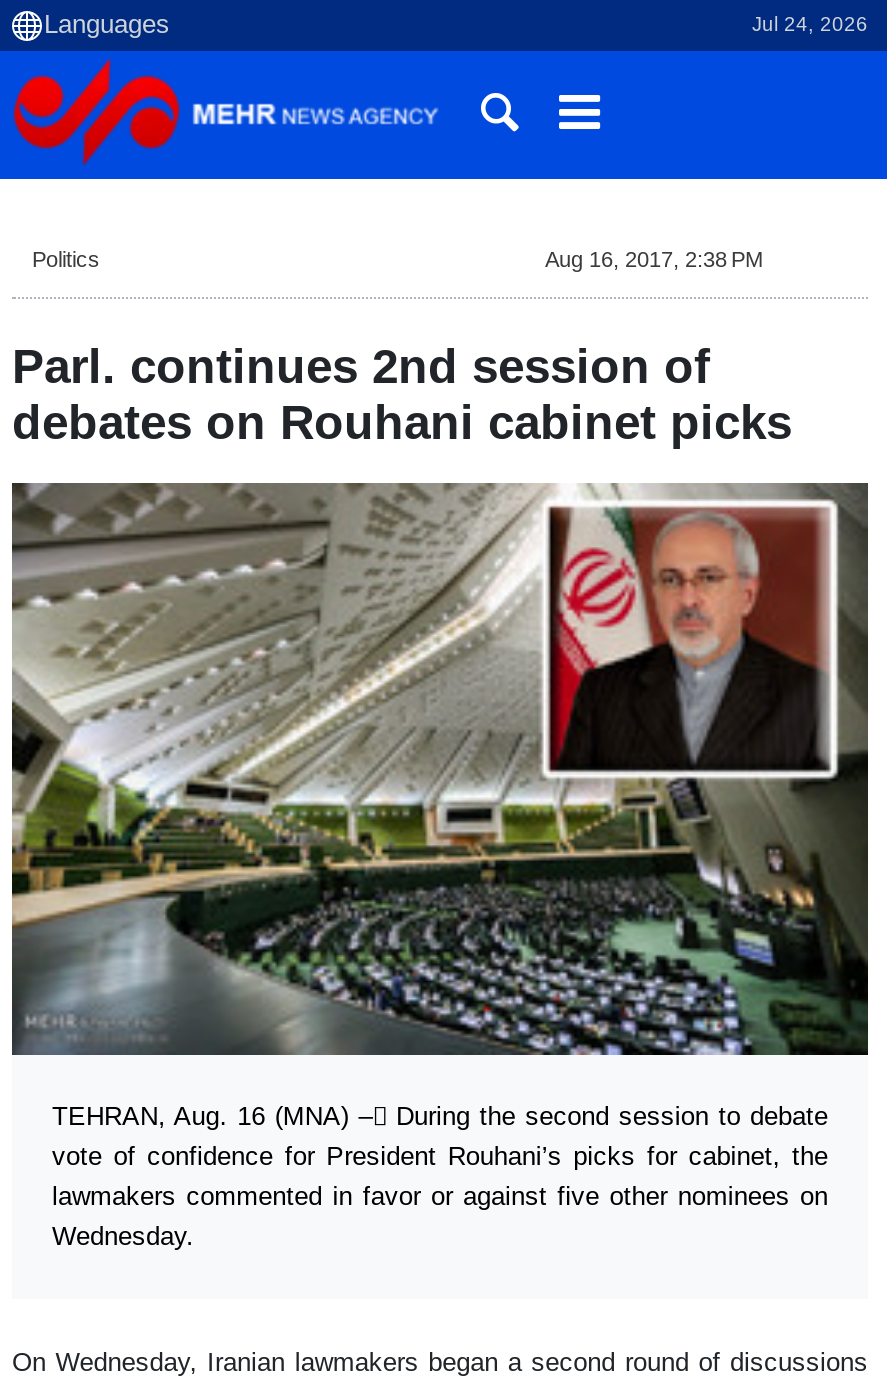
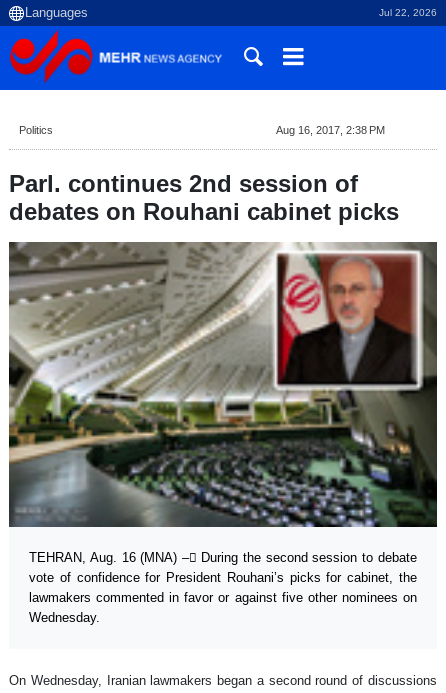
- Jul 24, 2026
+ Jul 22, 2026
